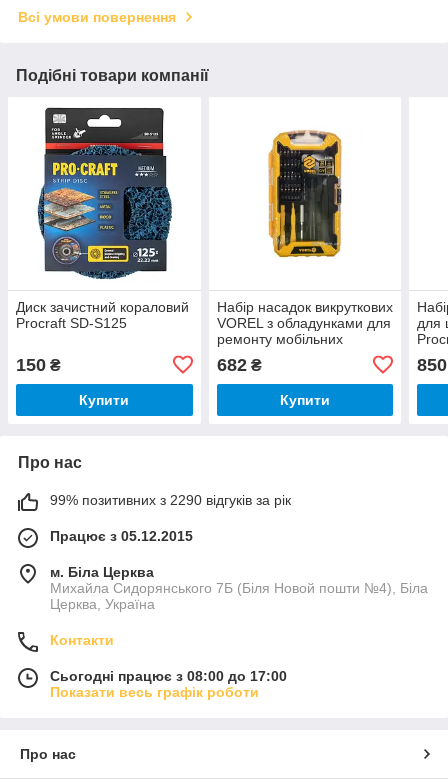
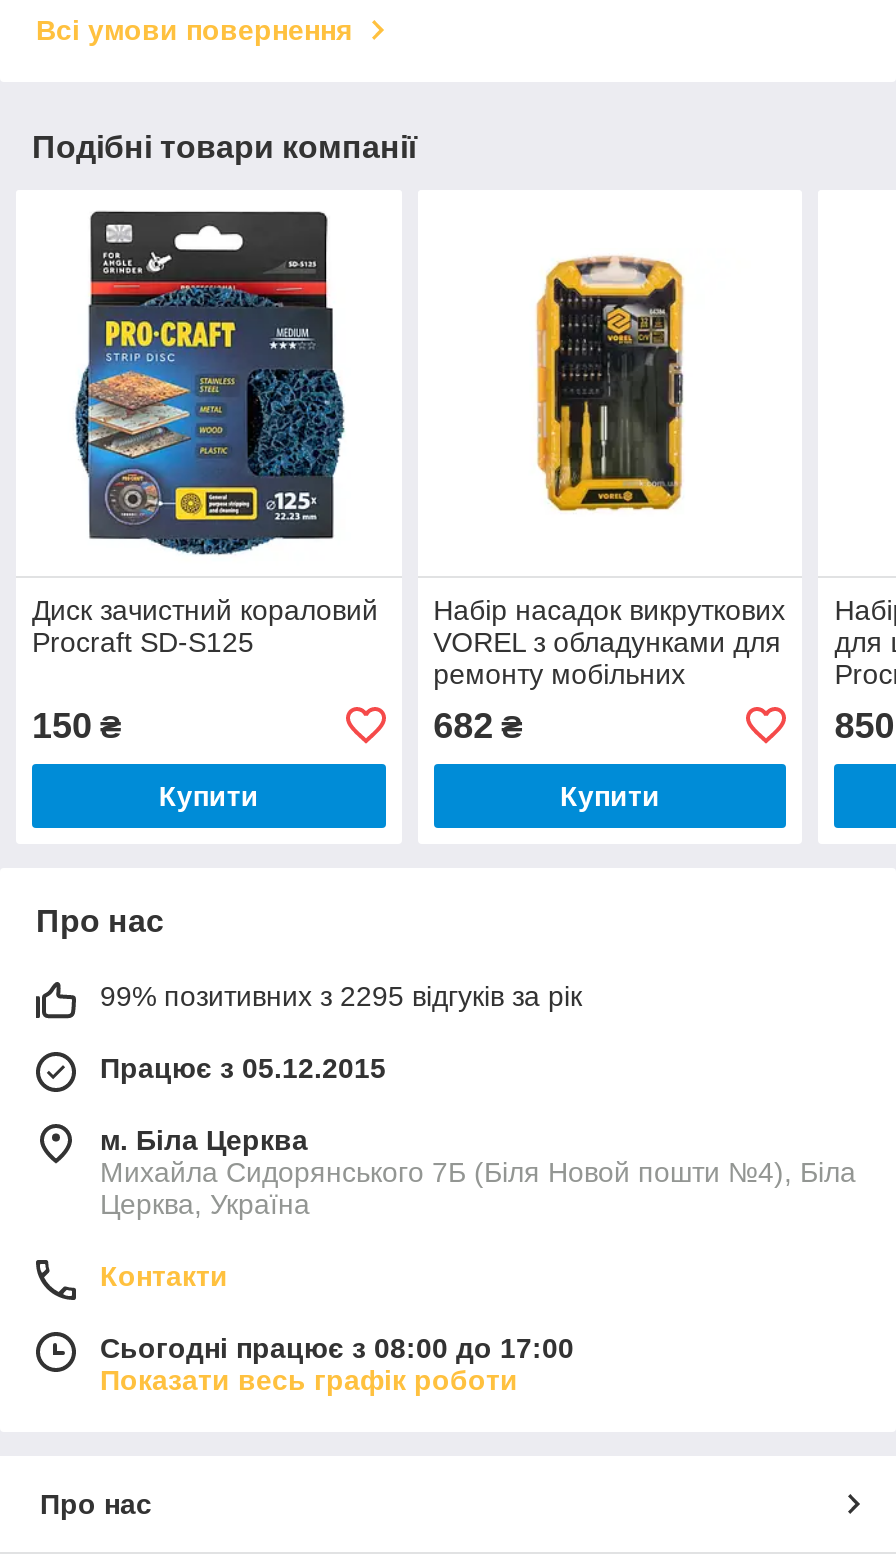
- 99% позитивних з 2290 відгуків за рік
+ 99% позитивних з 2295 відгуків за рік
